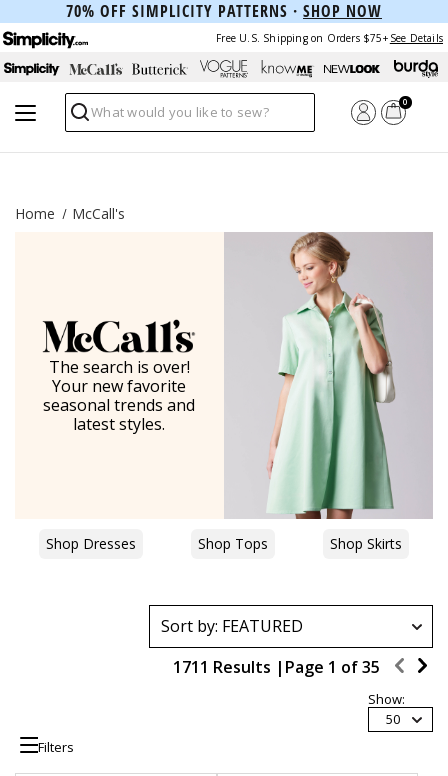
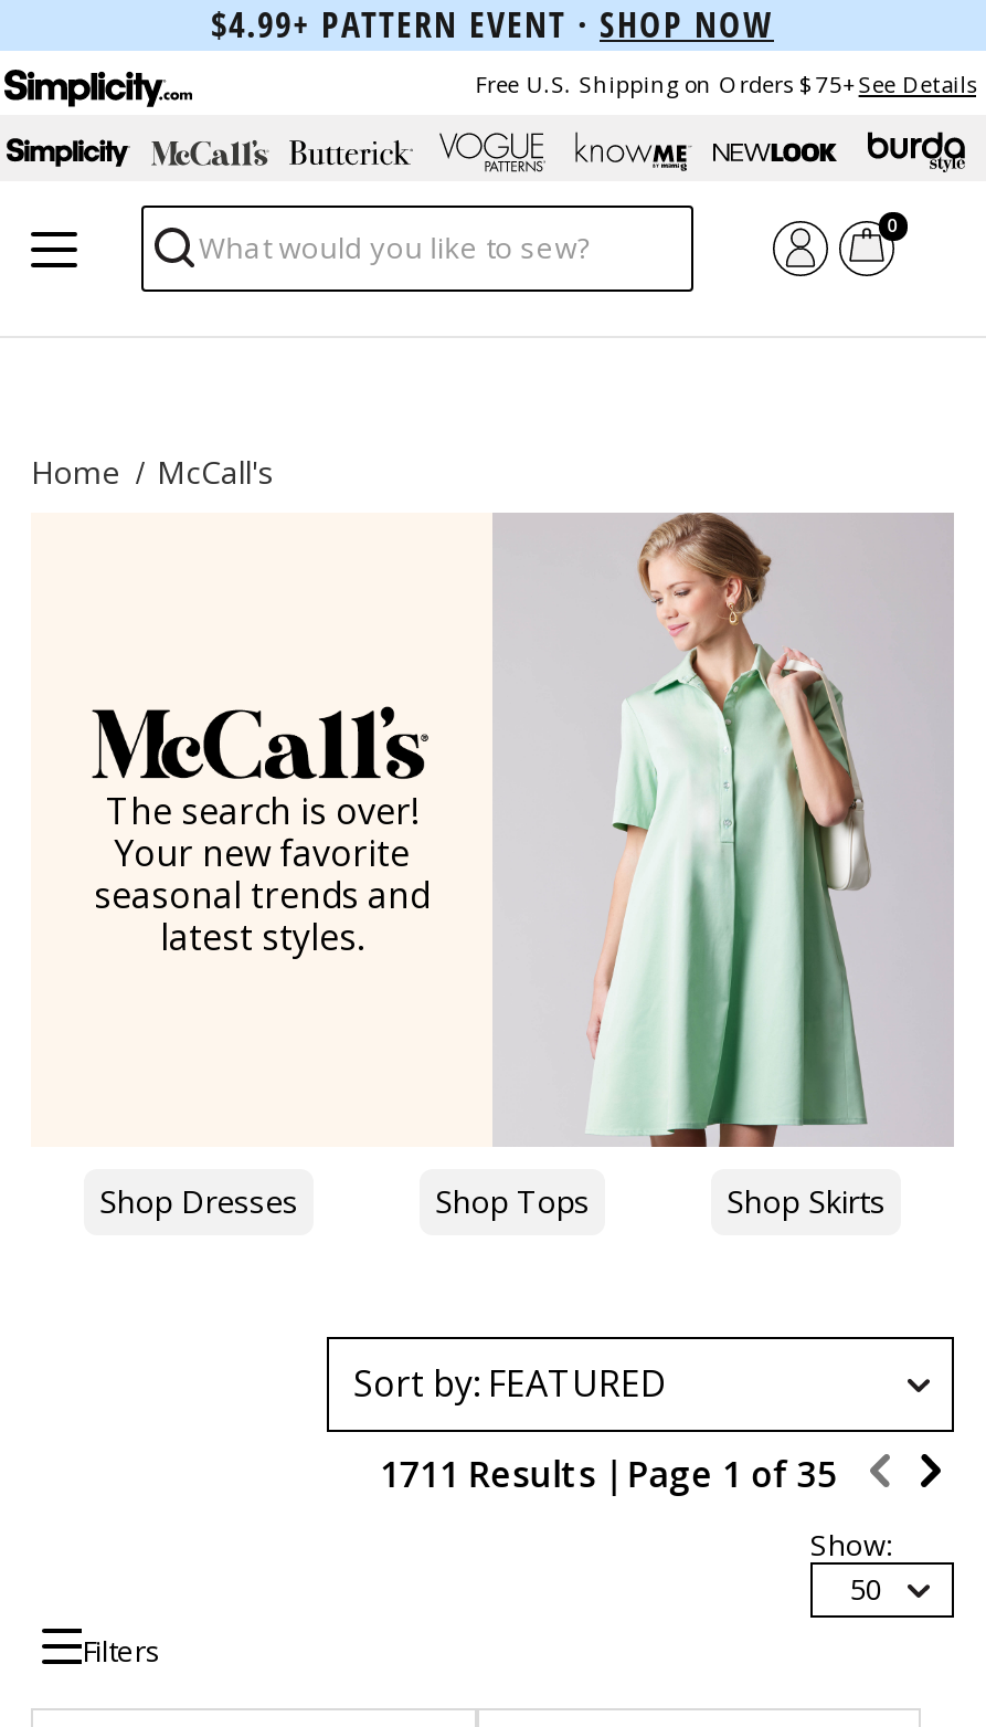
- 70% OFF SIMPLICITY PATTERNS · SHOP NOW
+ $4.99+ PATTERN EVENT · SHOP NOW
